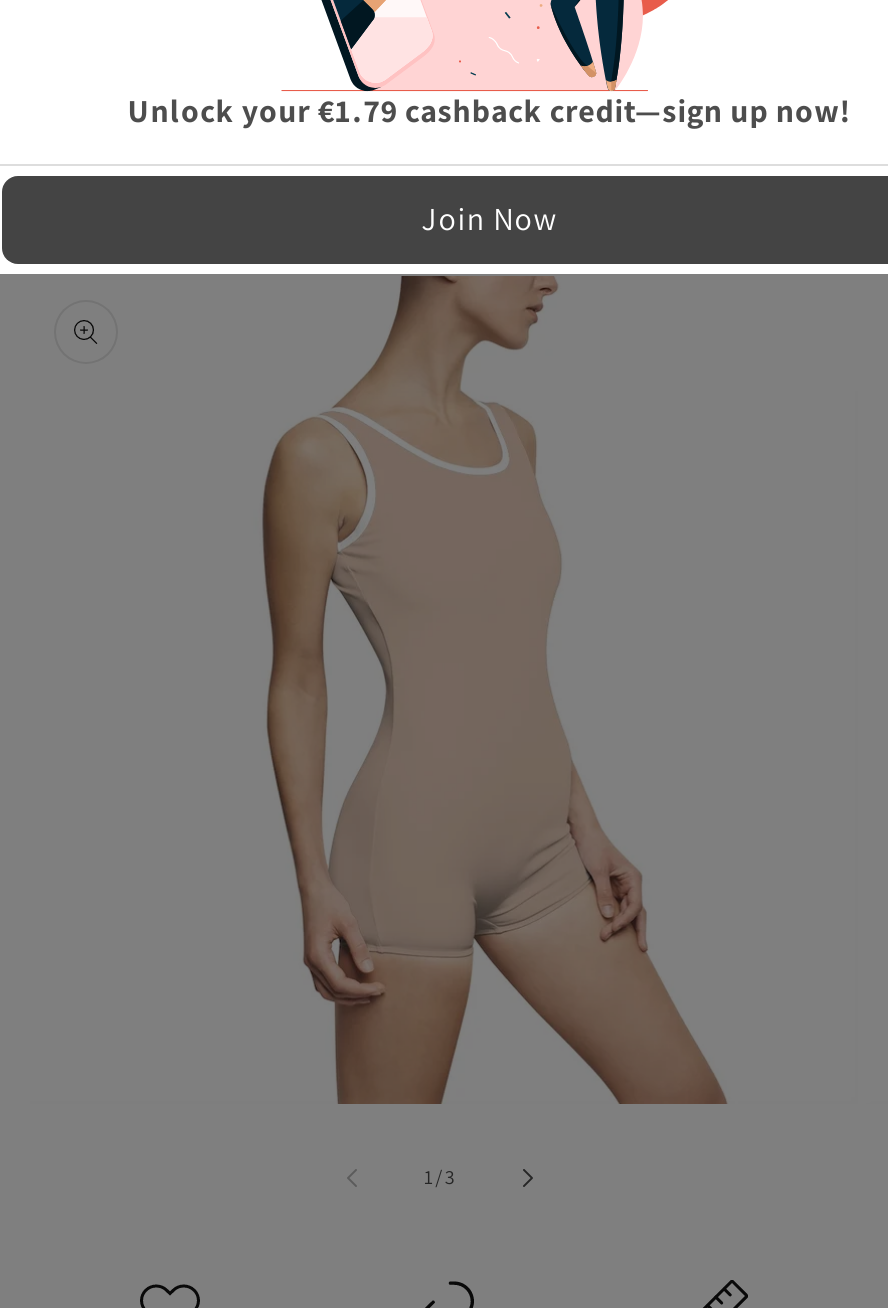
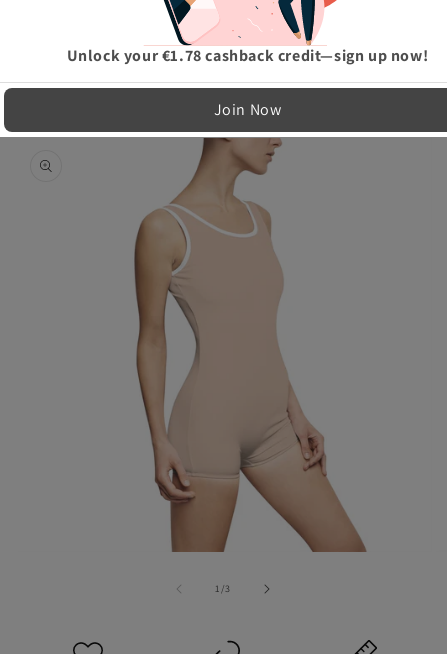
- Unlock your €1.79 cashback credit—sign up now!
+ Unlock your €1.78 cashback credit—sign up now!
